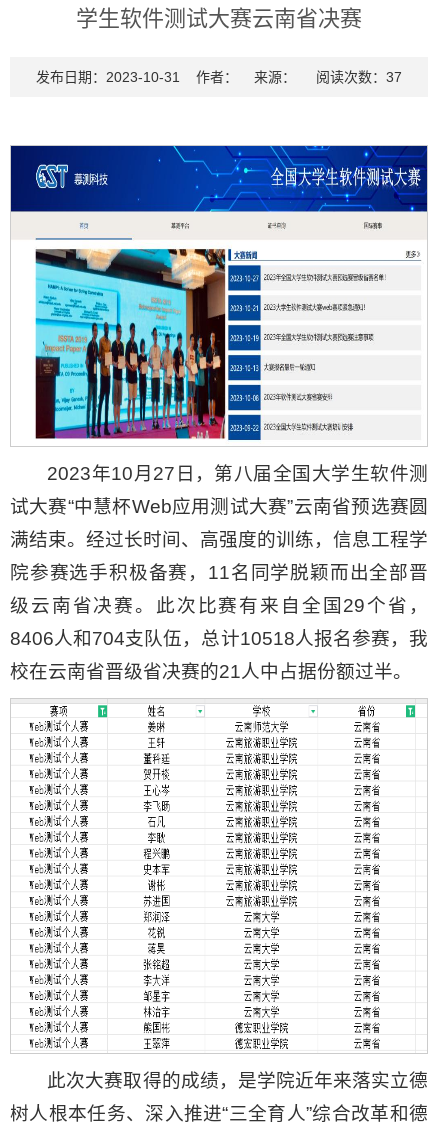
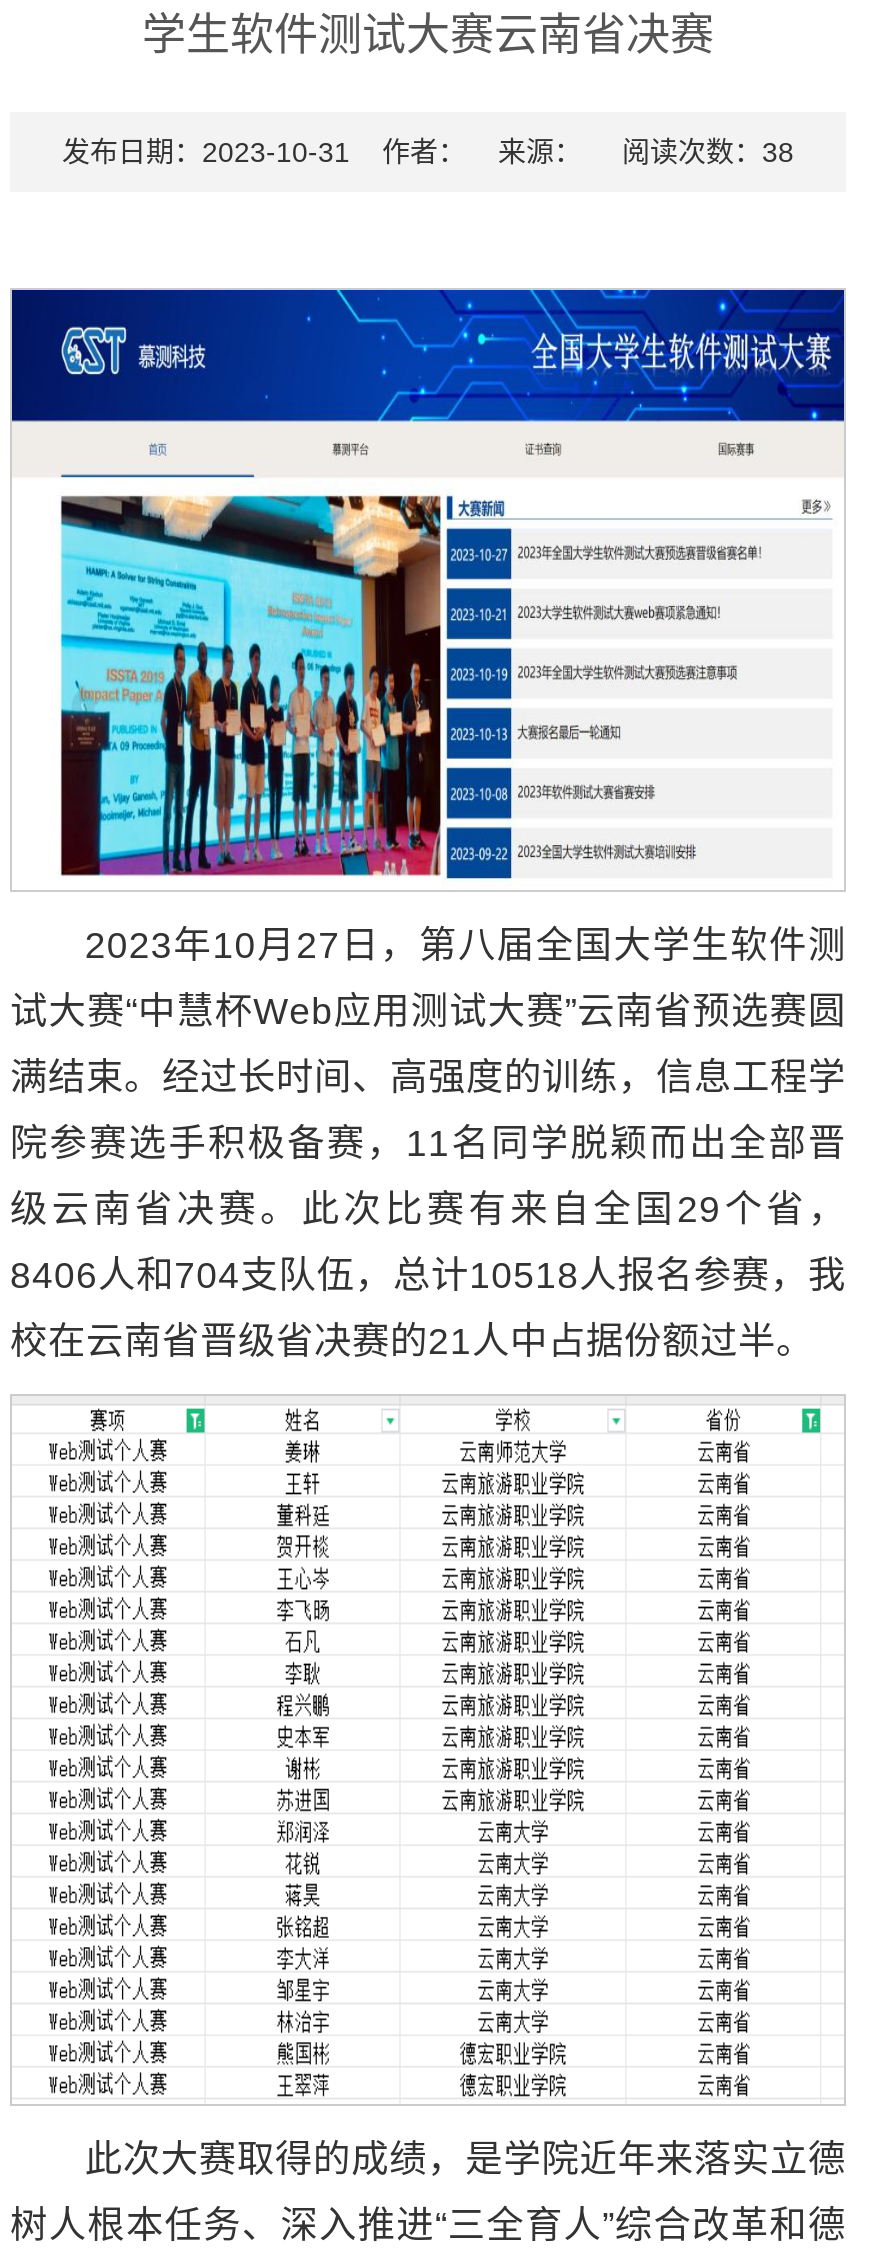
- 发布日期：2023-10-31作者：来源：阅读次数：37
+ 发布日期：2023-10-31作者：来源：阅读次数：38
